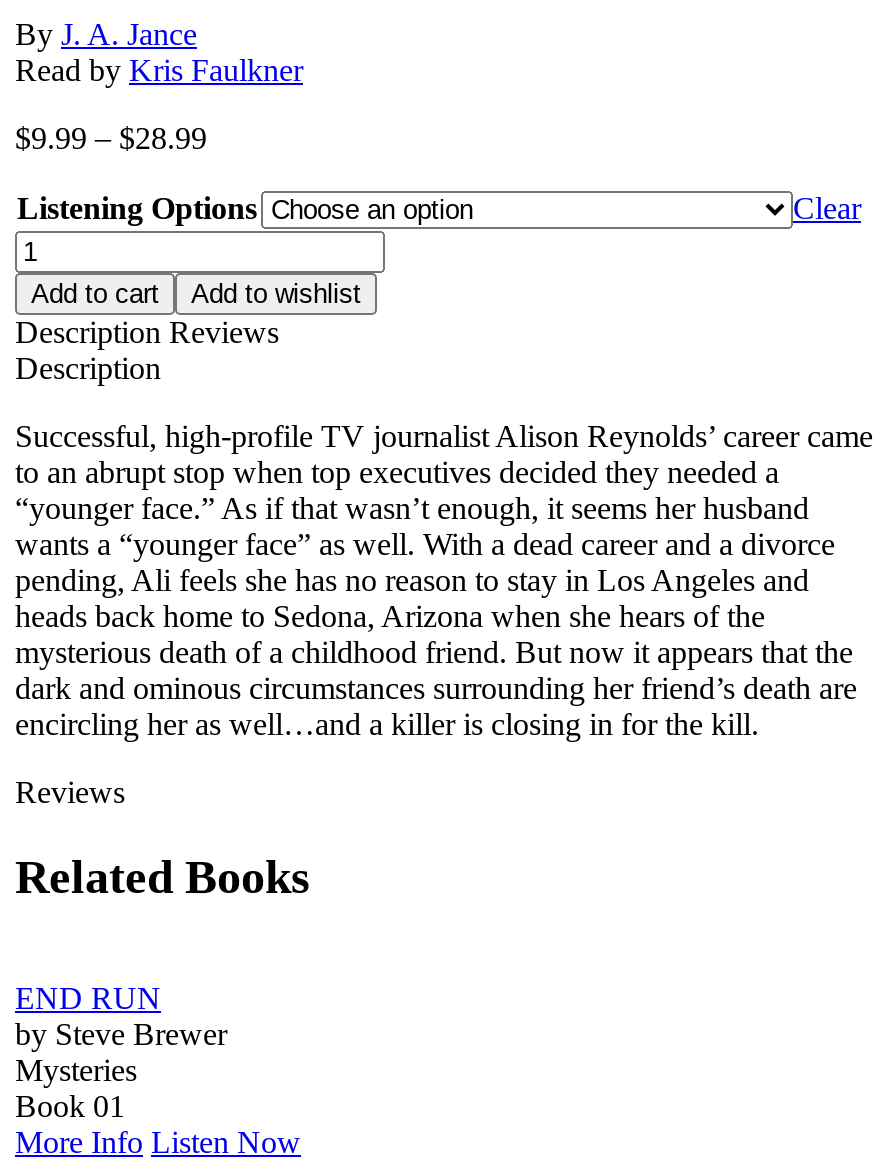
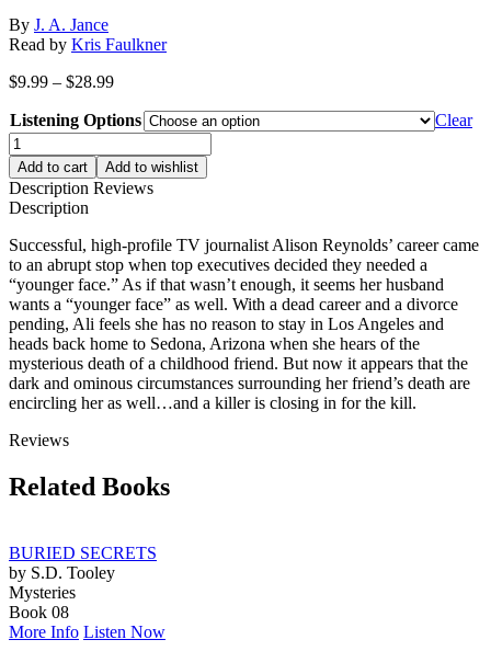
- END RUN
- by Steve Brewer
+ BURIED SECRETS
+ by S.D. Tooley

- Book 01
+ Book 08
